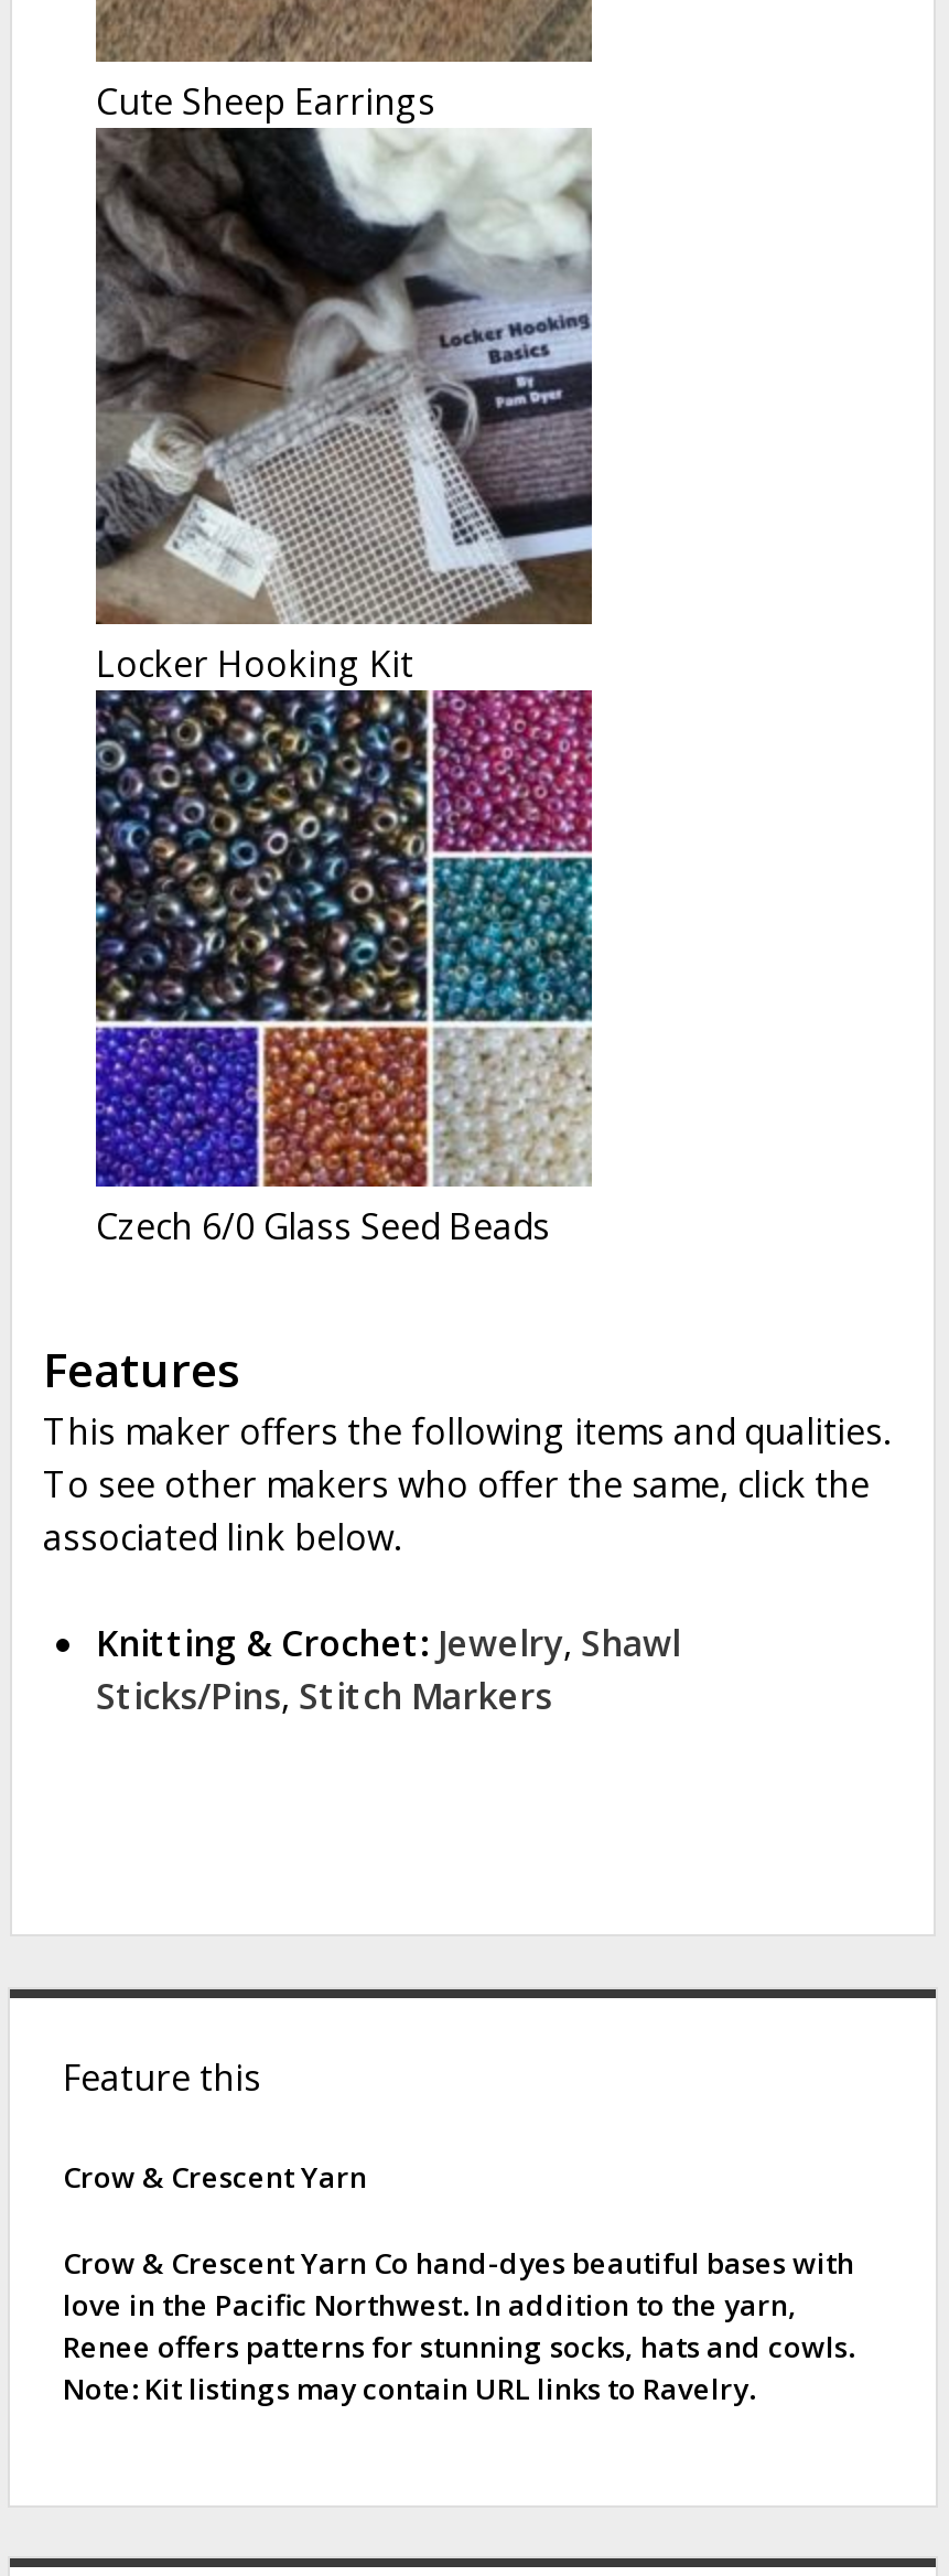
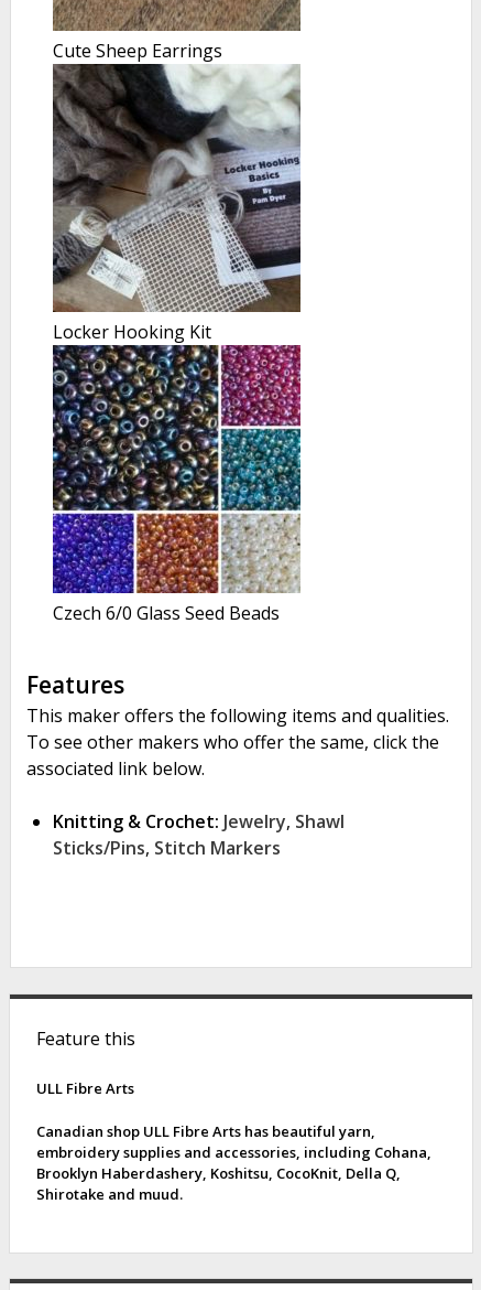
- Crow & Crescent Yarn
+ ULL Fibre Arts

- Crow & Crescent Yarn Co hand-dyes beautiful bases with
- love in the Pacific Northwest. In addition to the yarn,
- Renee offers patterns for stunning socks, hats and cowls.
- Note: Kit listings may contain URL links to Ravelry.
+ Canadian shop ULL Fibre Arts has beautiful yarn,
+ embroidery supplies and accessories, including Cohana,
+ Brooklyn Haberdashery, Koshitsu, CocoKnit, Della Q,
+ Shirotake and muud.
